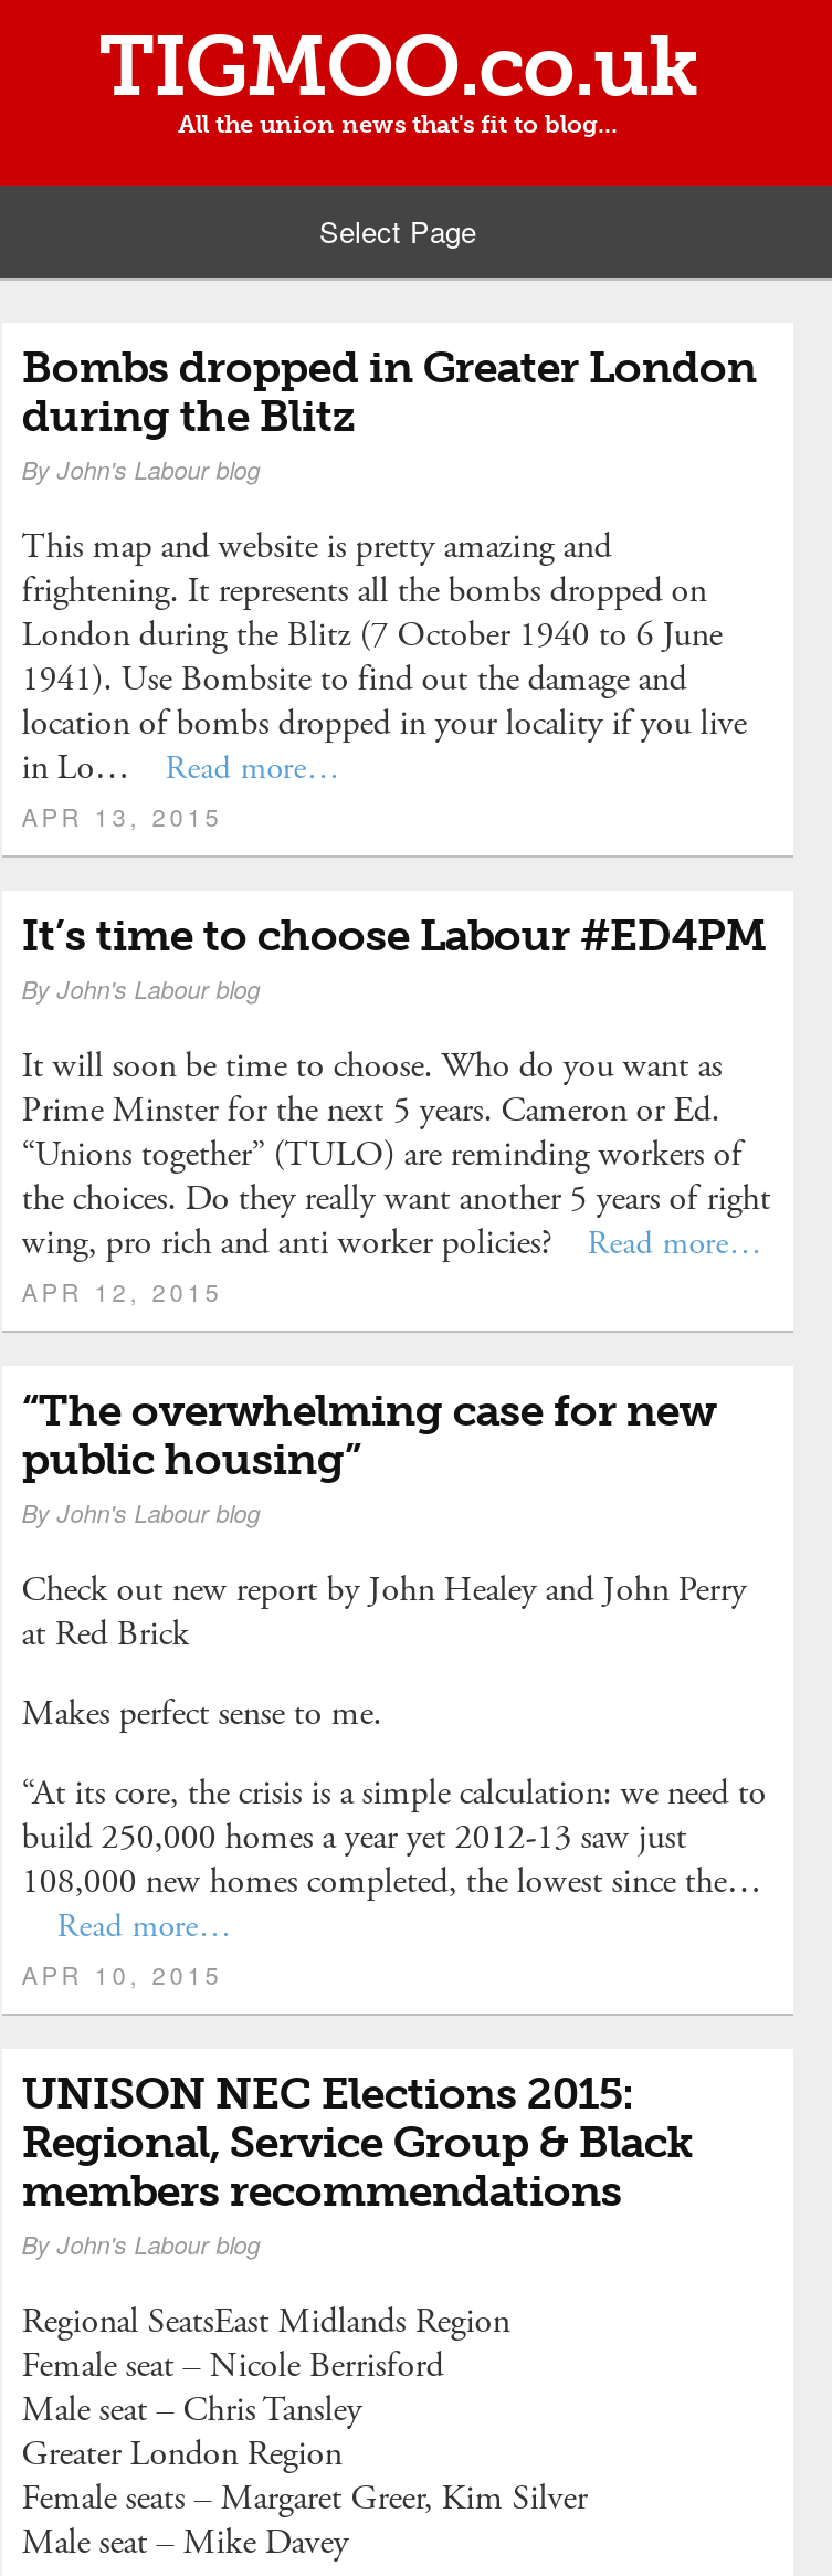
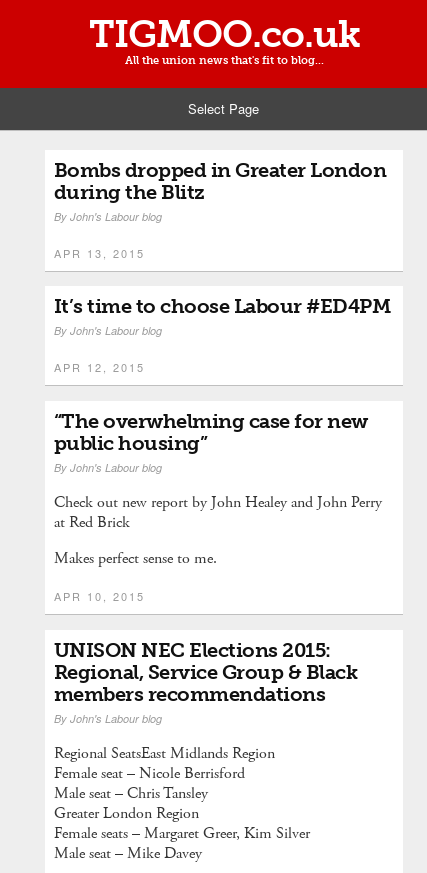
- This map and website is pretty amazing and
- frightening. It represents all the bombs dropped on
- London during the Blitz (7 October 1940 to 6 June
- 1941). Use Bombsite to find out the damage and
- location of bombs dropped in your locality if you live
- in Lo…
- Read more…

- It will soon be time to choose. Who do you want as
- Prime Minster for the next 5 years. Cameron or Ed.
- “Unions together” (TULO) are reminding workers of
- the choices. Do they really want another 5 years of right
- wing, pro rich and anti worker policies?
- Read more…

- “At its core, the crisis is a simple calculation: we need to
- build 250,000 homes a year yet 2012-13 saw just
- 108,000 new homes completed, the lowest since the…
- Read more…
